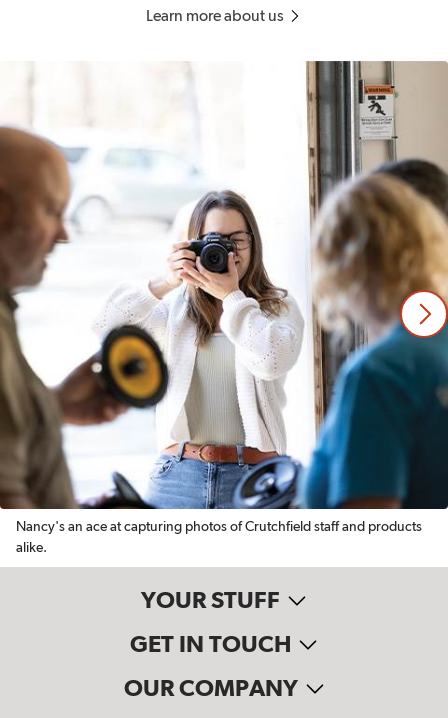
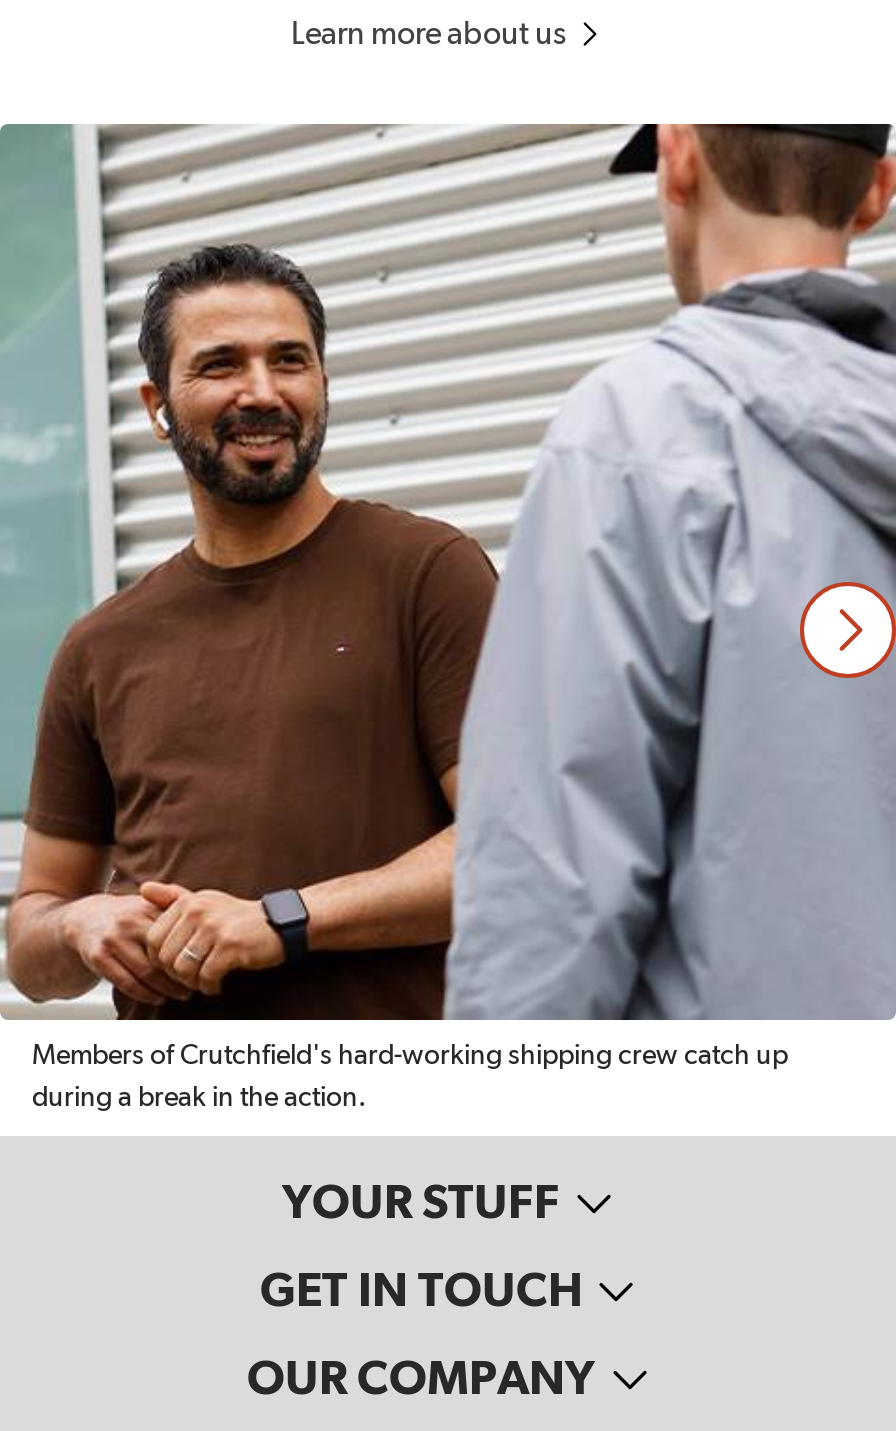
- [image]
- Nancy's an ace at capturing photos of Crutchfield staff and products
+ [image]
+ Members of Crutchfield's hard-working shipping crew catch up

- alike.
+ during a break in the action.
